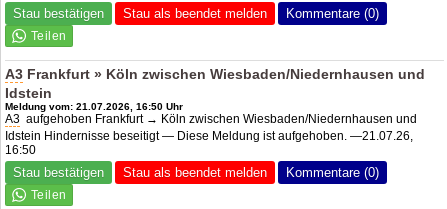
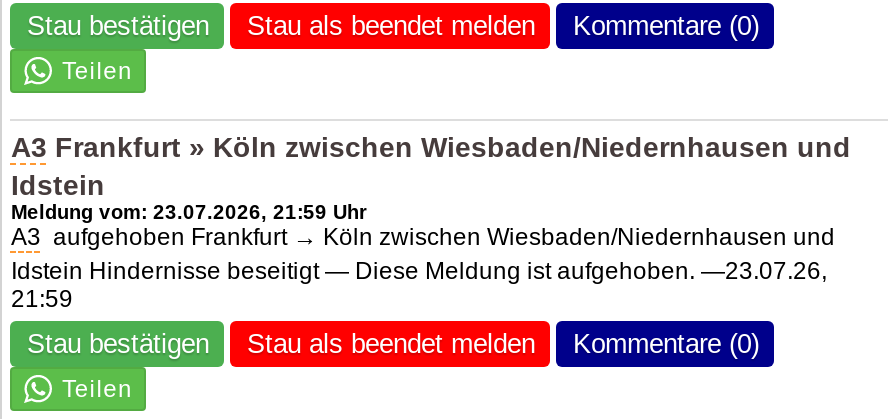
- Meldung vom: 21.07.2026, 16:50 Uhr
+ Meldung vom: 23.07.2026, 21:59 Uhr

- Idstein Hindernisse beseitigt — Diese Meldung ist aufgehoben. —21.07.26,
+ Idstein Hindernisse beseitigt — Diese Meldung ist aufgehoben. —23.07.26,

- 16:50
+ 21:59
